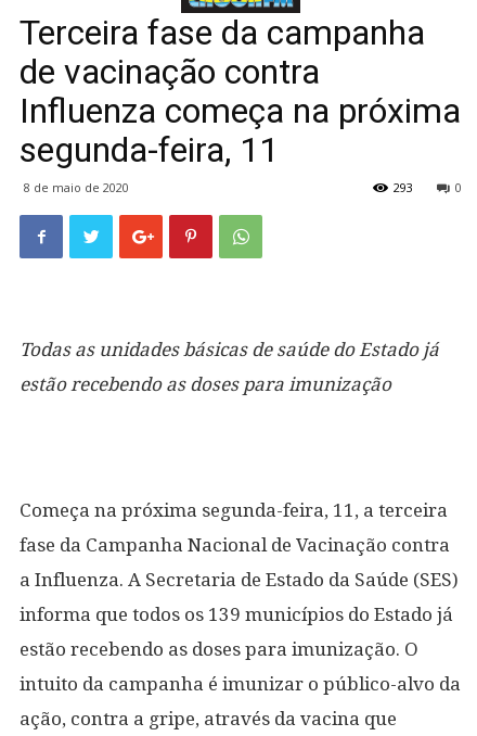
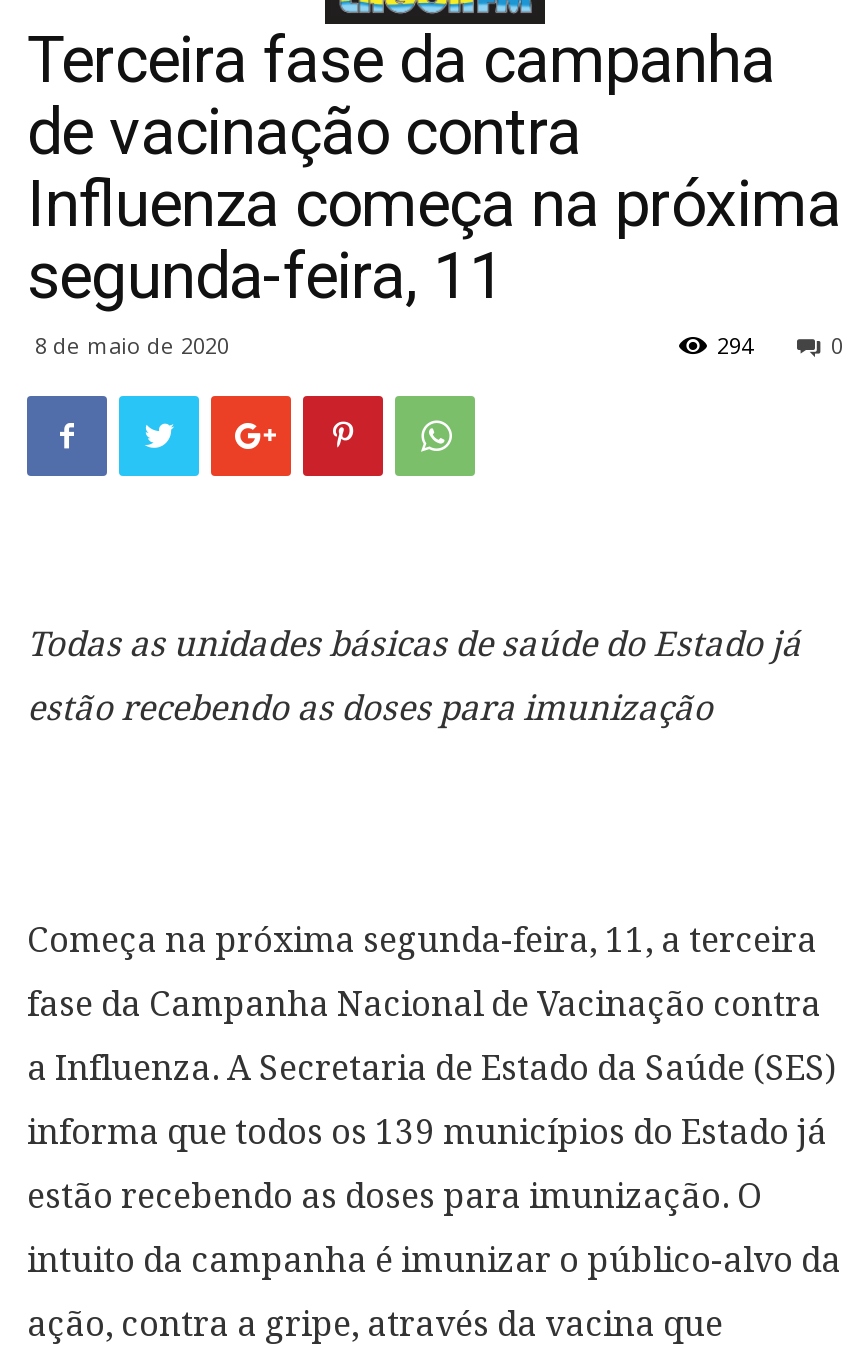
- 293
+ 294
